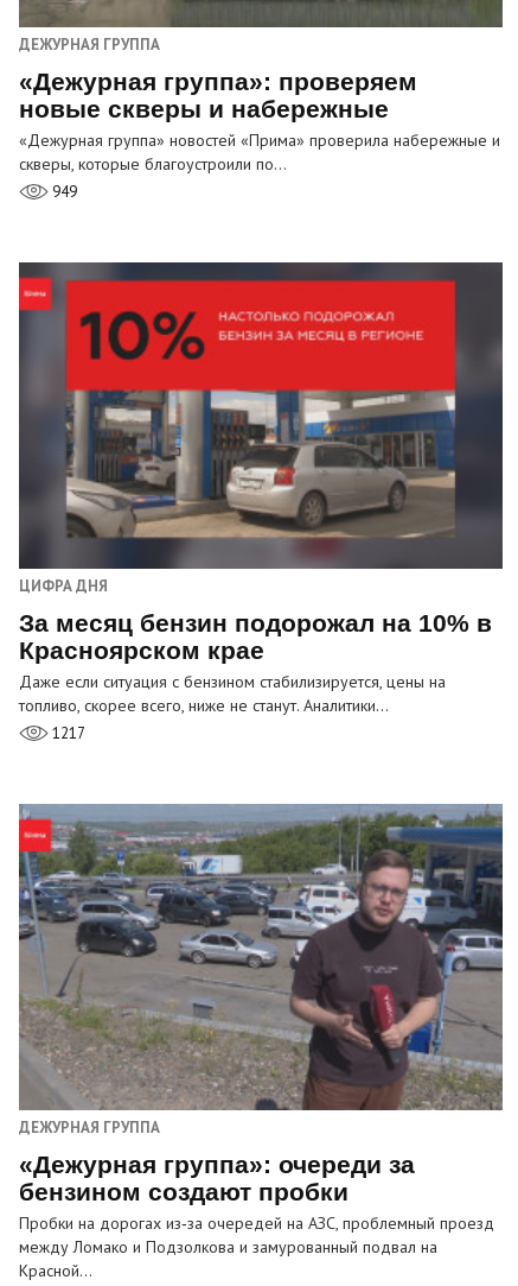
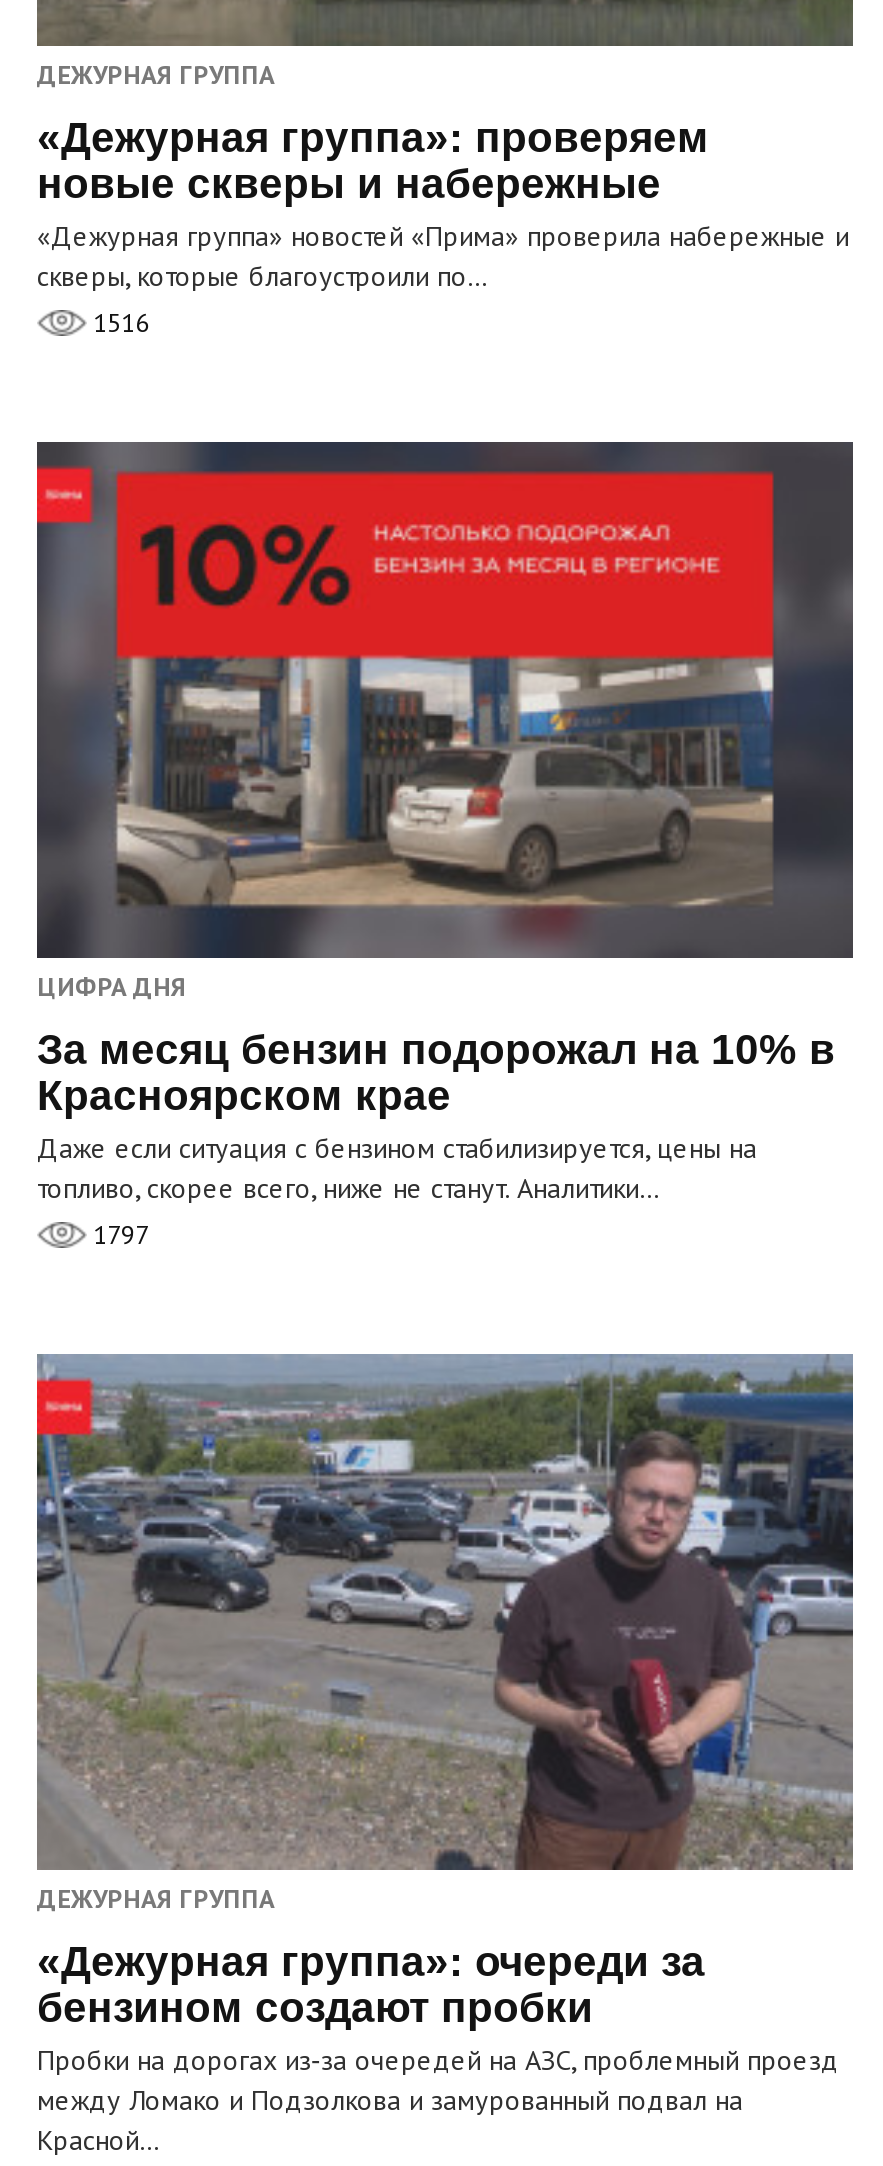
- 949
+ 1516

- 1217
+ 1797
